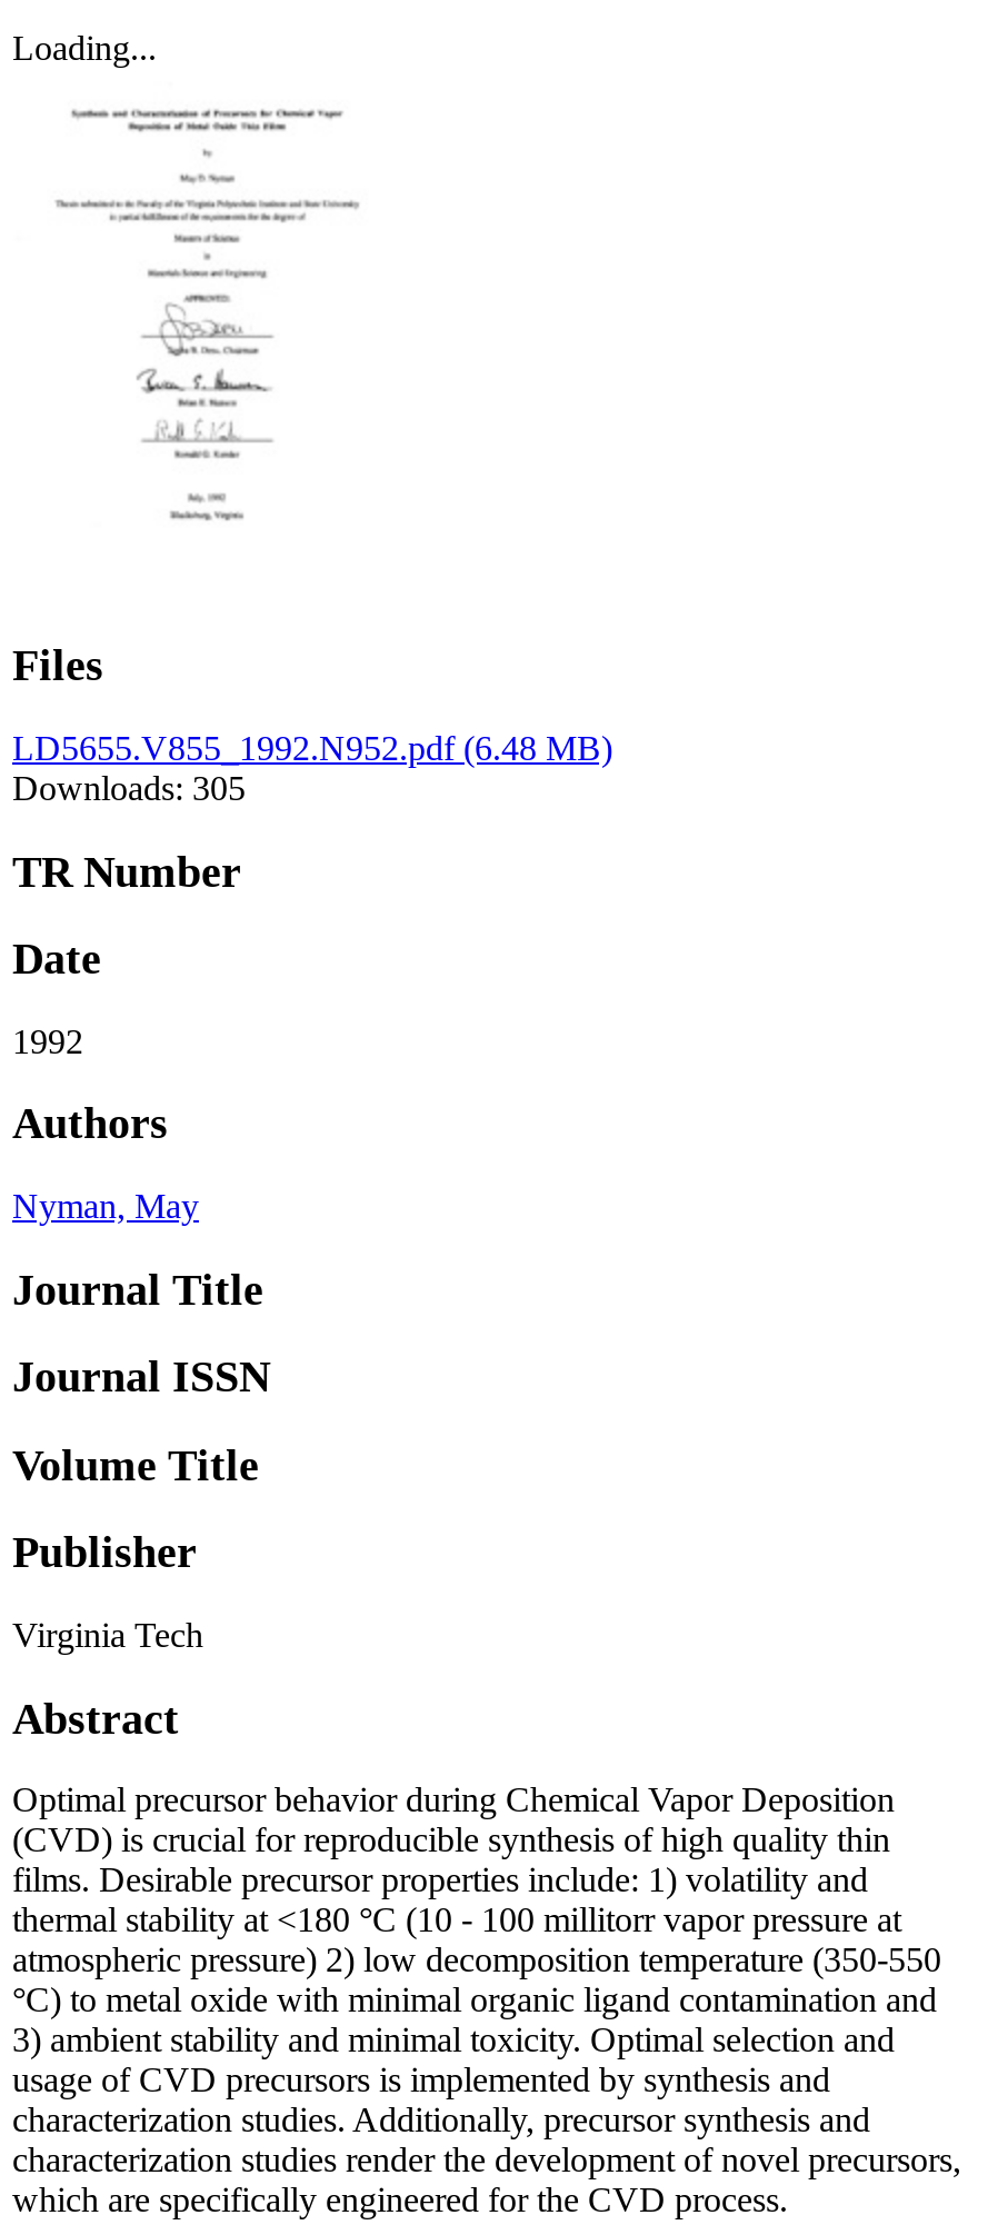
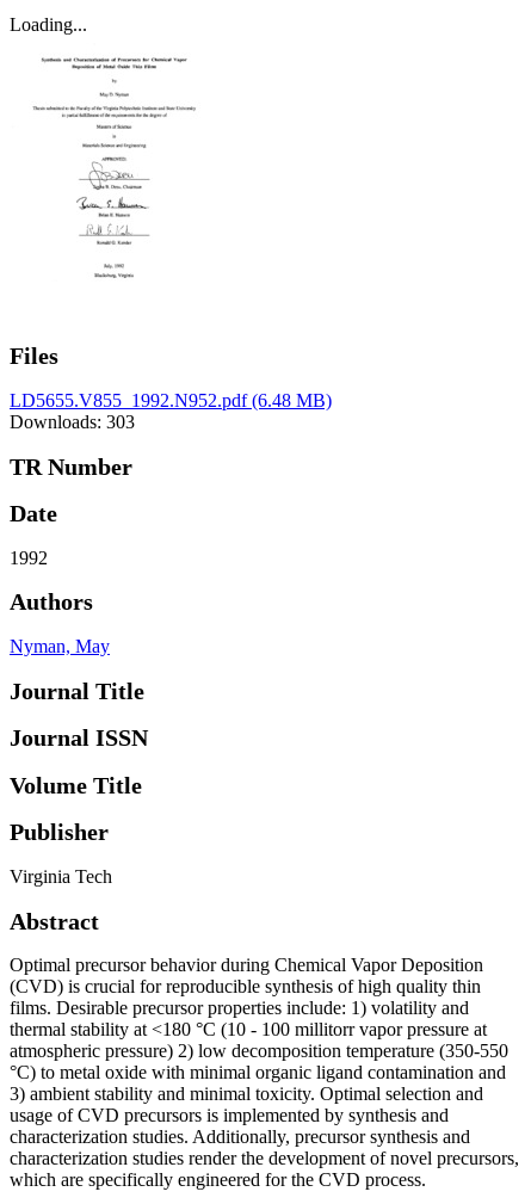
- Downloads: 305
+ Downloads: 303
